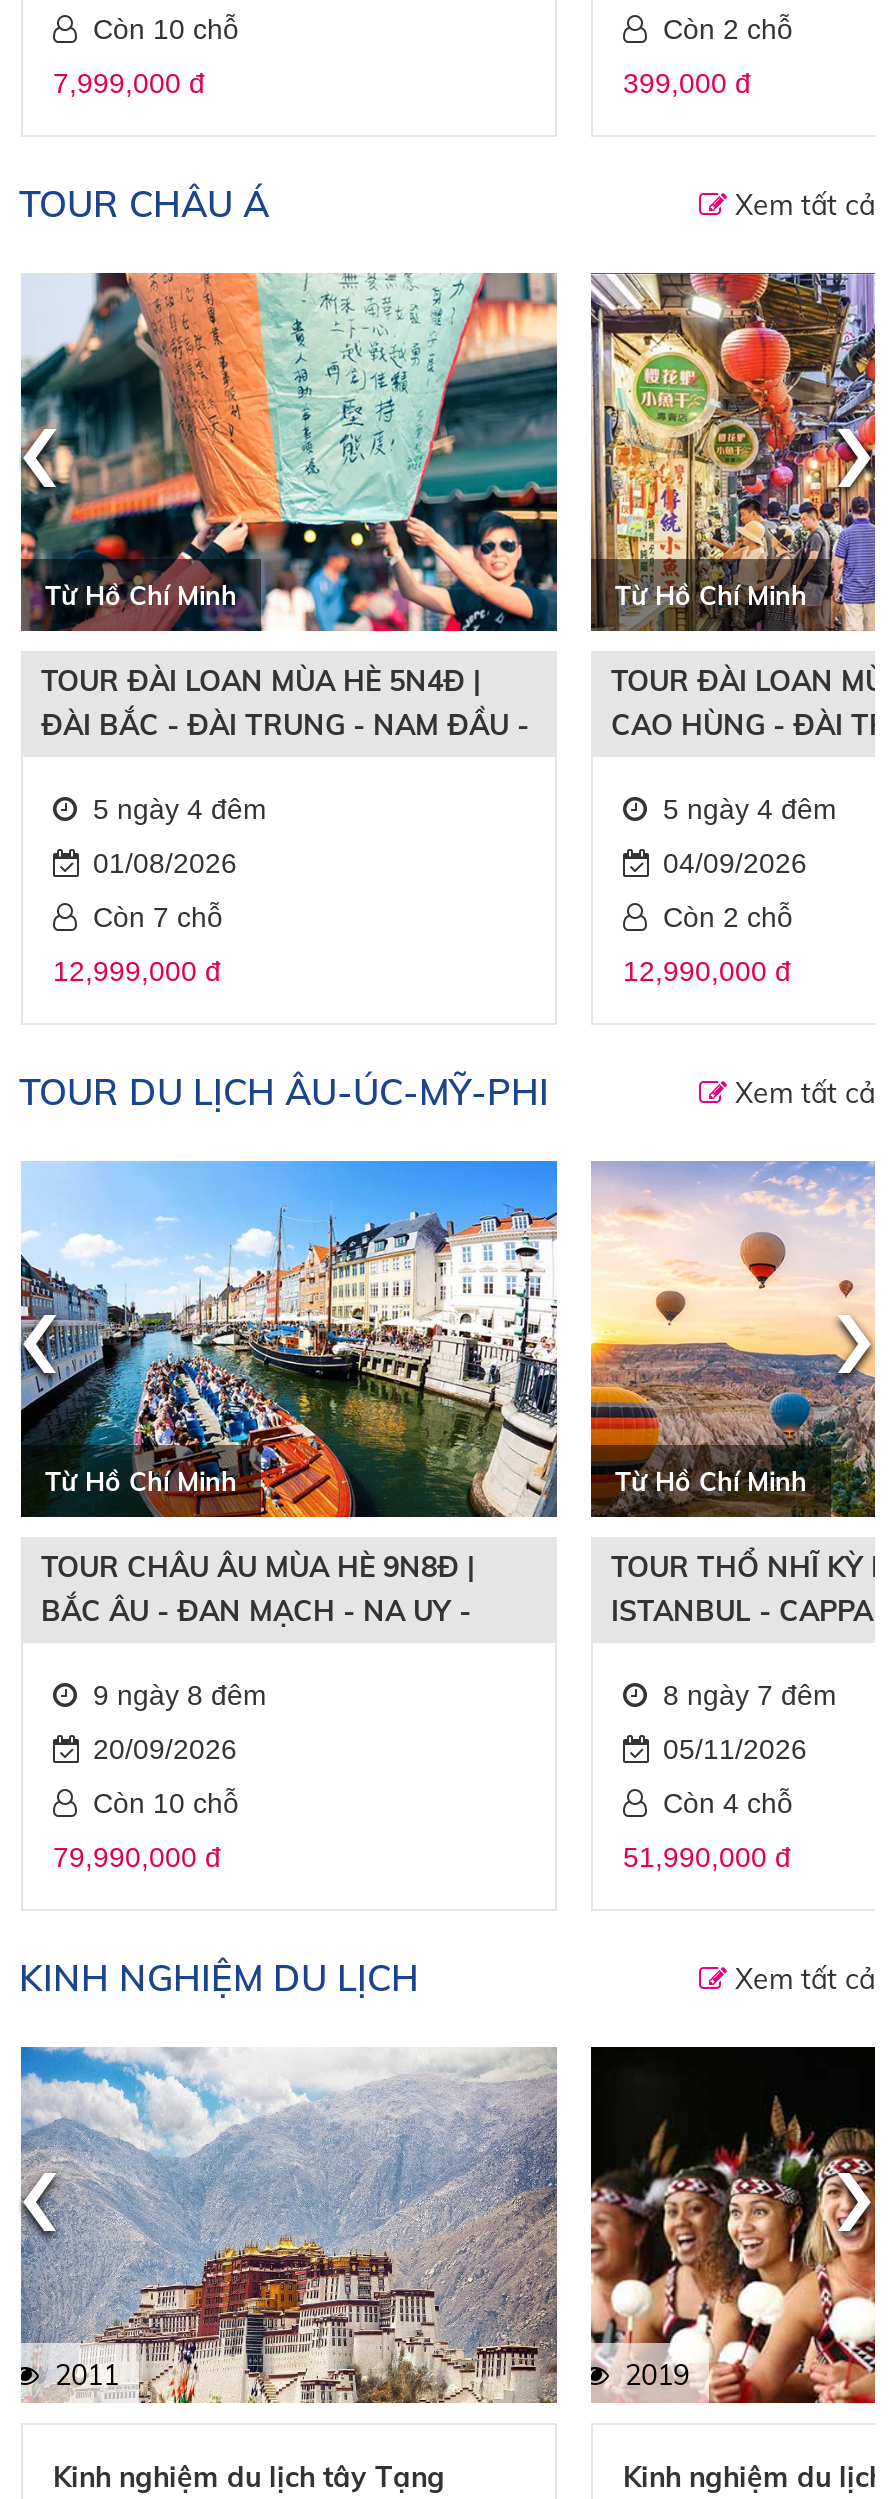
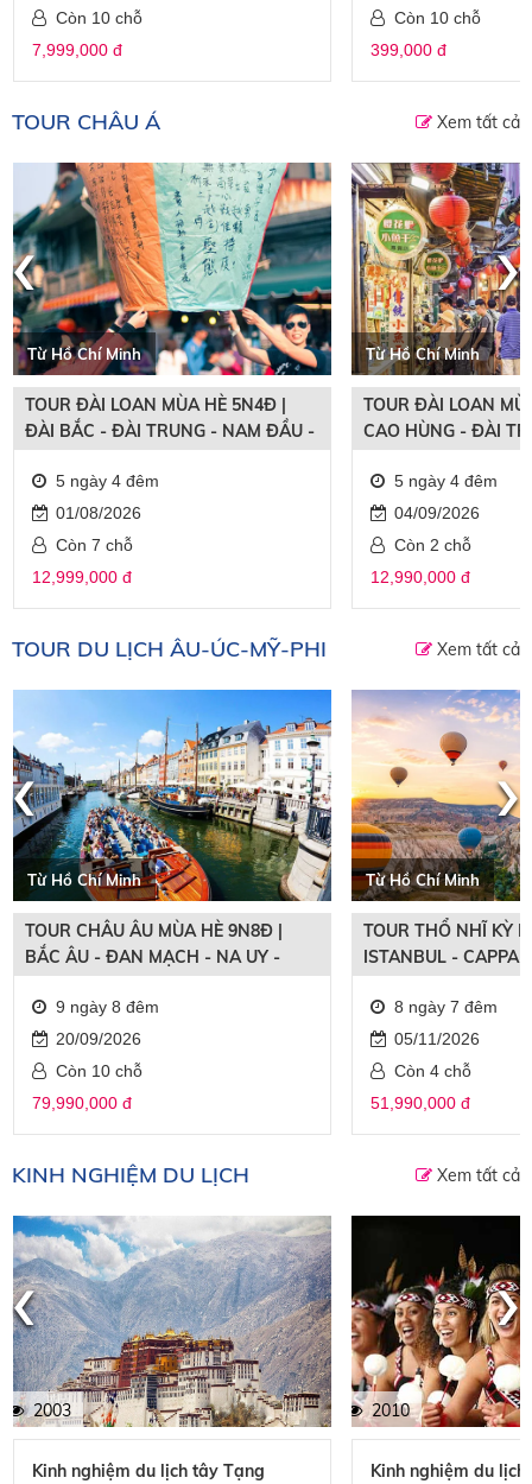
- Còn 2 chỗ
+ Còn 10 chỗ

- 2011
+ 2003

- 2019
+ 2010
